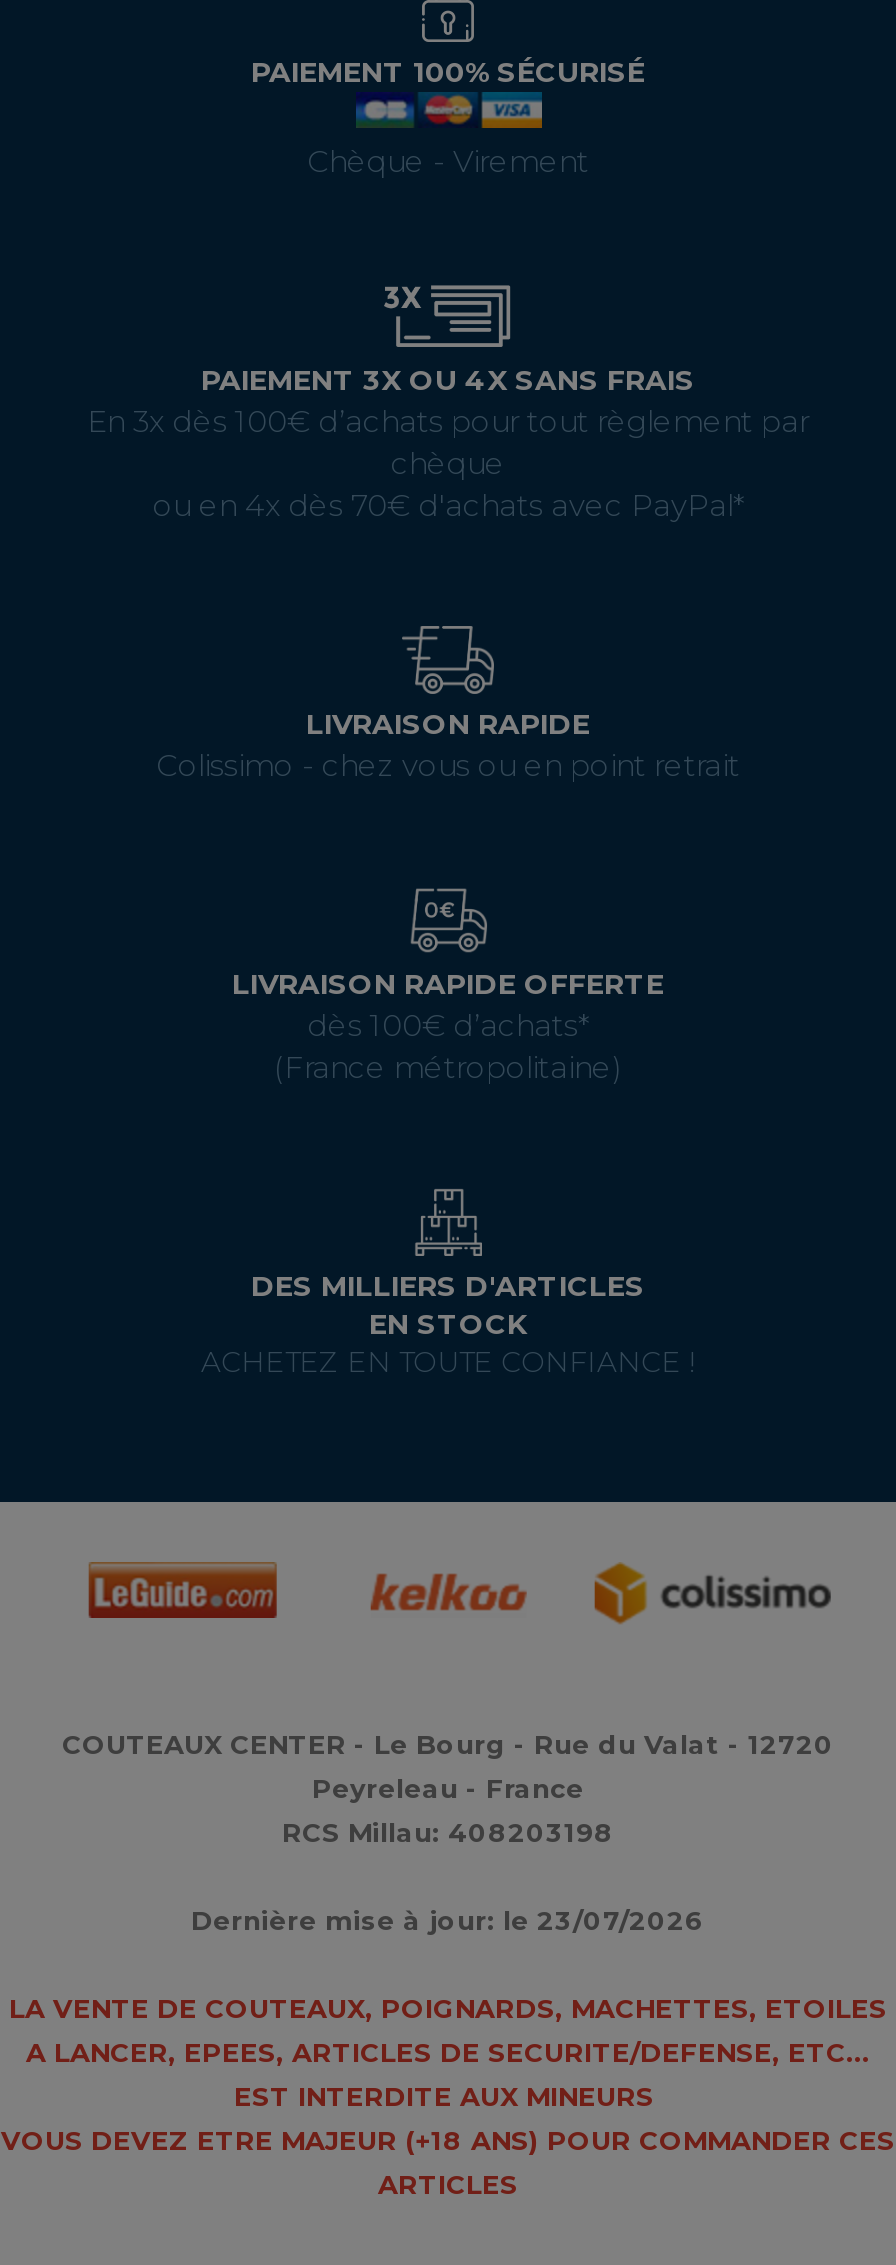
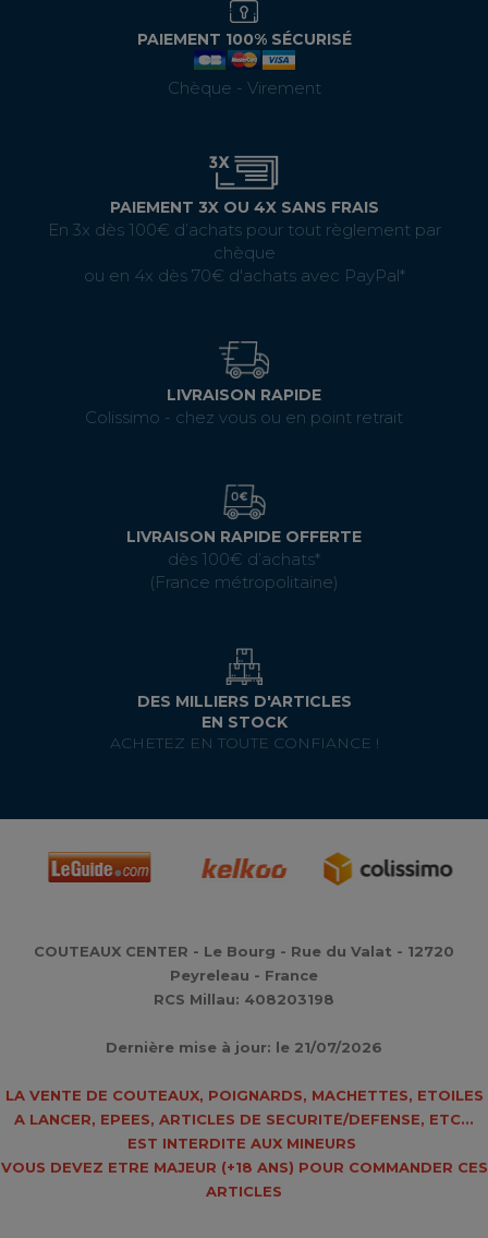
- Dernière mise à jour: le 23/07/2026
+ Dernière mise à jour: le 21/07/2026
